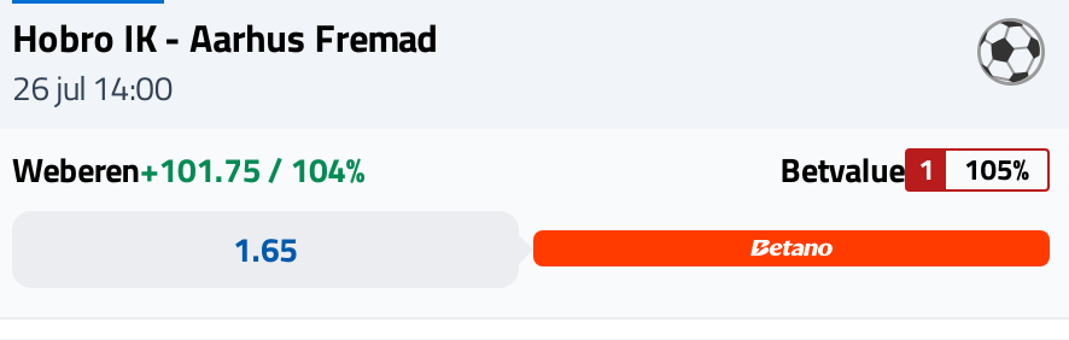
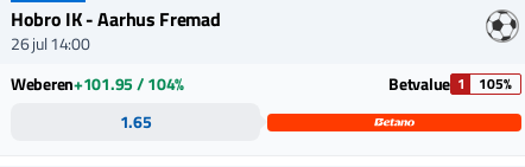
- Weberen+101.75 / 104%
+ Weberen+101.95 / 104%
